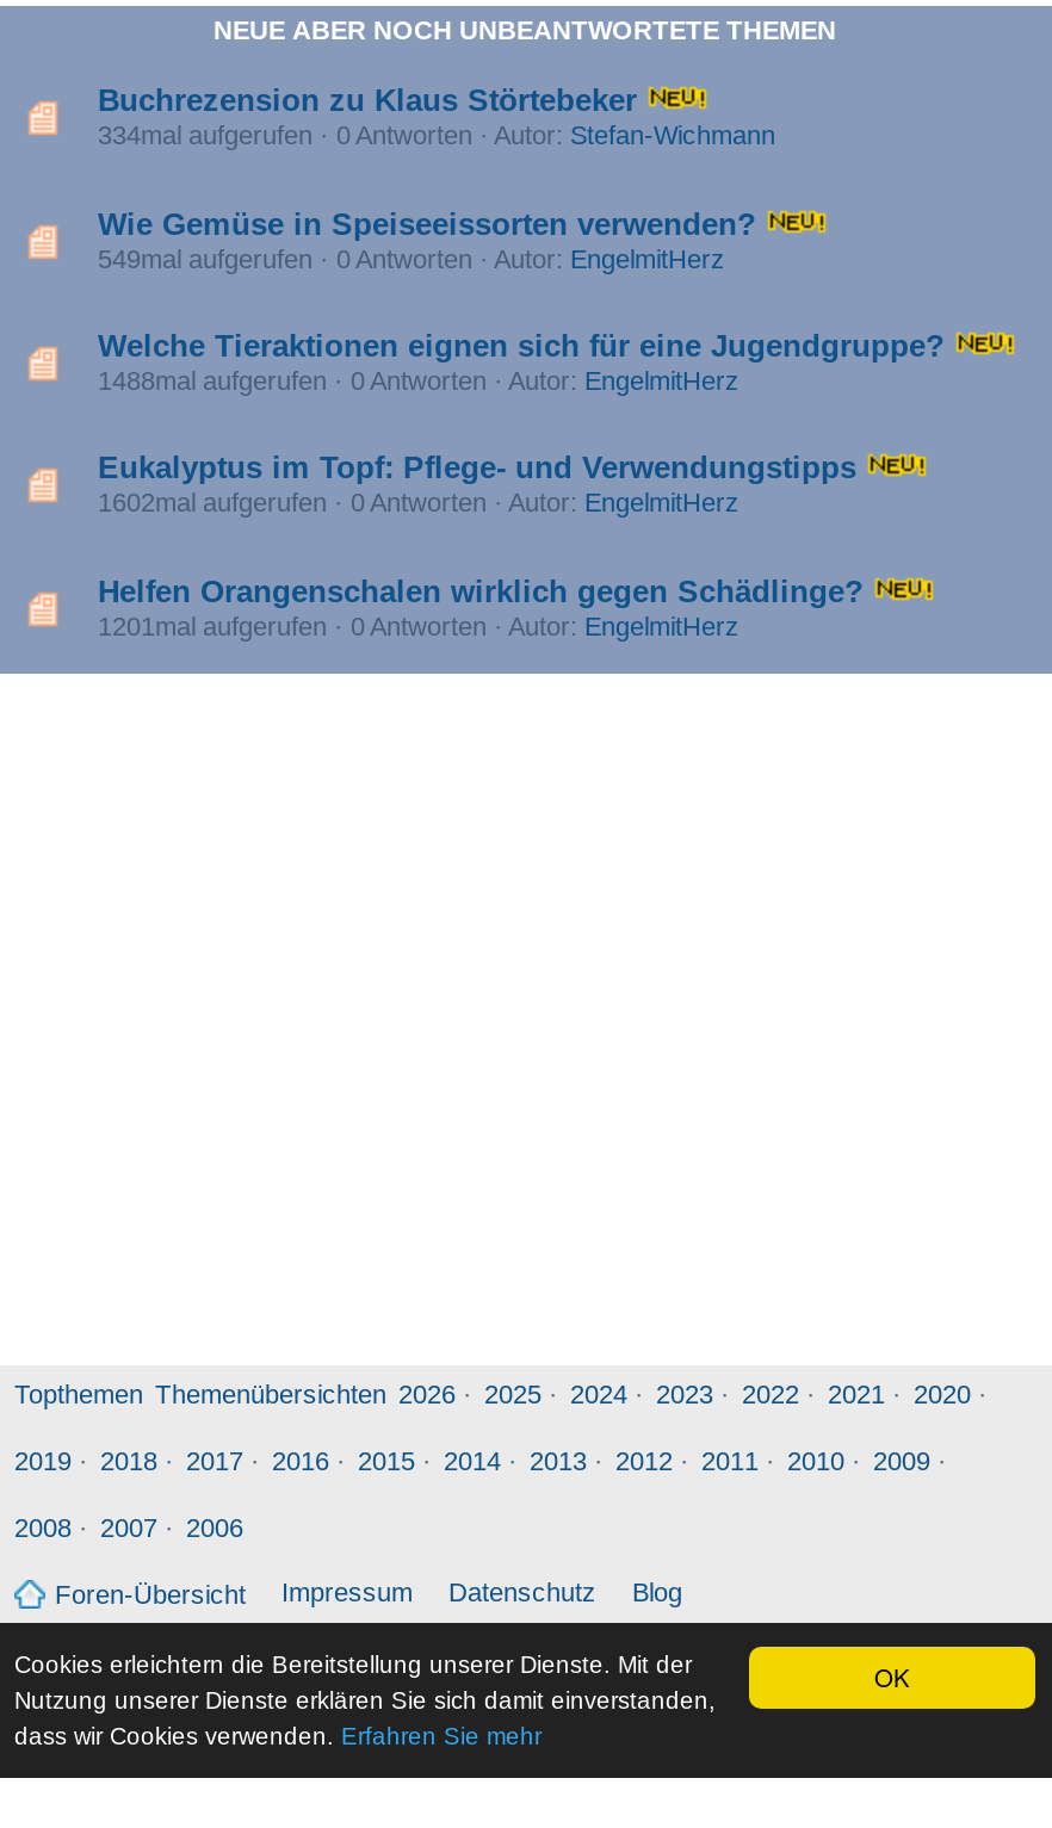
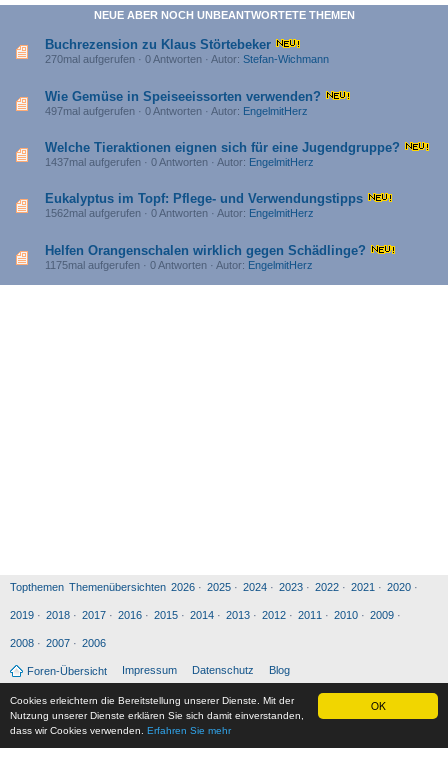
- 334mal aufgerufen · 0 Antworten · Autor: Stefan-Wichmann
+ 270mal aufgerufen · 0 Antworten · Autor: Stefan-Wichmann

- 549mal aufgerufen · 0 Antworten · Autor: EngelmitHerz
+ 497mal aufgerufen · 0 Antworten · Autor: EngelmitHerz

- 1488mal aufgerufen · 0 Antworten · Autor: EngelmitHerz
+ 1437mal aufgerufen · 0 Antworten · Autor: EngelmitHerz

- 1602mal aufgerufen · 0 Antworten · Autor: EngelmitHerz
+ 1562mal aufgerufen · 0 Antworten · Autor: EngelmitHerz

- 1201mal aufgerufen · 0 Antworten · Autor: EngelmitHerz
+ 1175mal aufgerufen · 0 Antworten · Autor: EngelmitHerz
